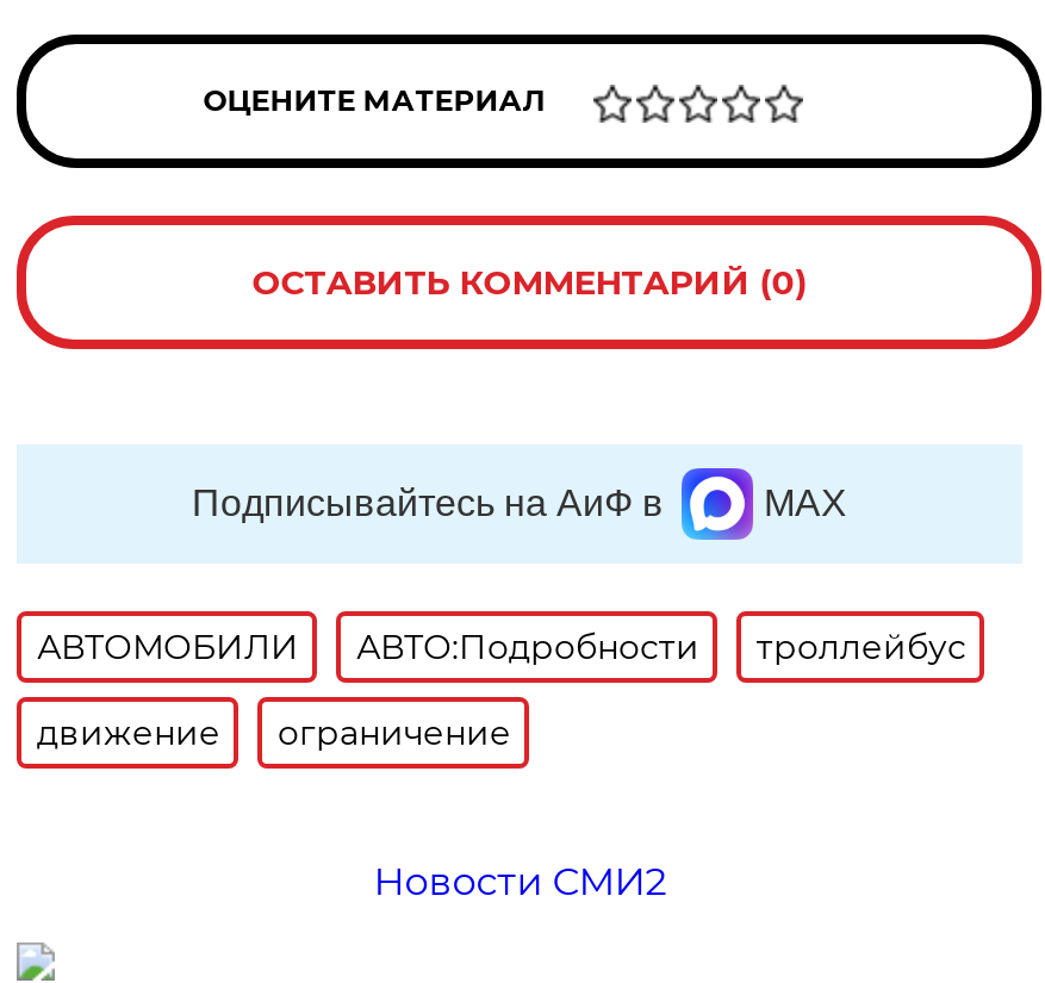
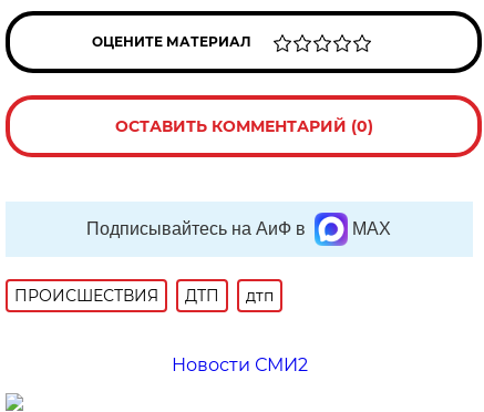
- АВТОМОБИЛИ
- АВТО:Подробности
- троллейбус
- движение
- ограничение
+ ПРОИСШЕСТВИЯ
+ ДТП
+ дтп
